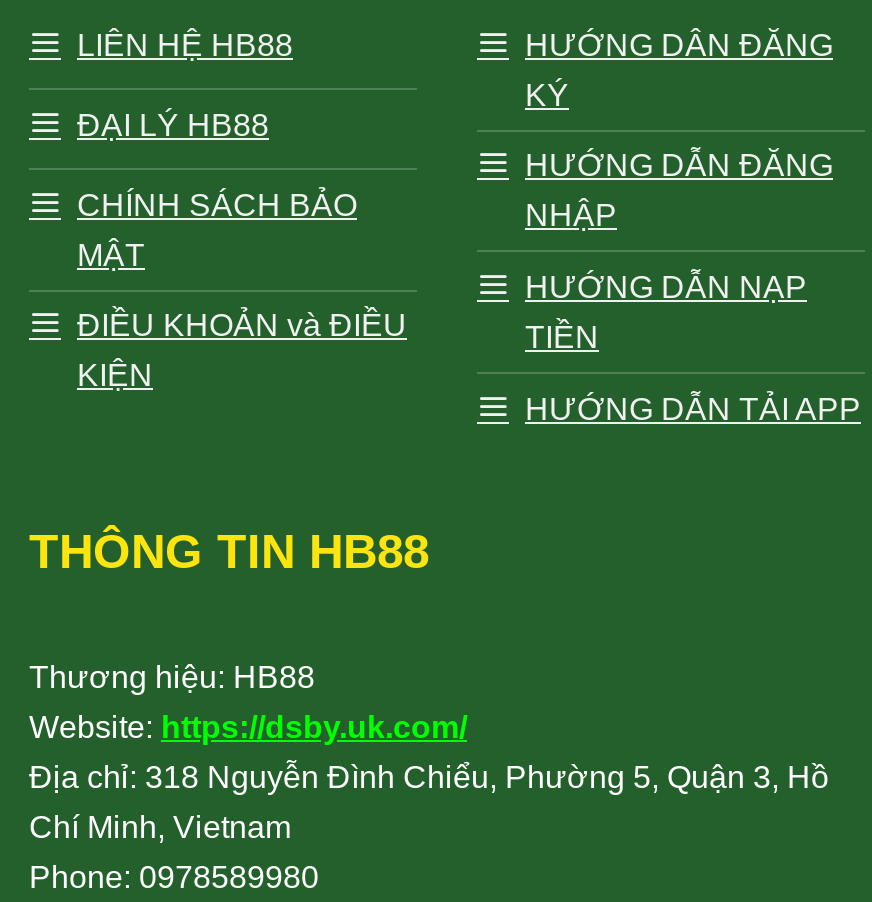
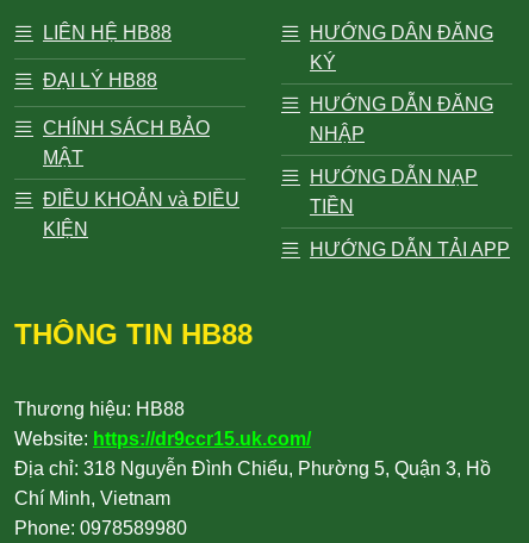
- Website: https://dsby.uk.com/
+ Website: https://dr9ccr15.uk.com/
